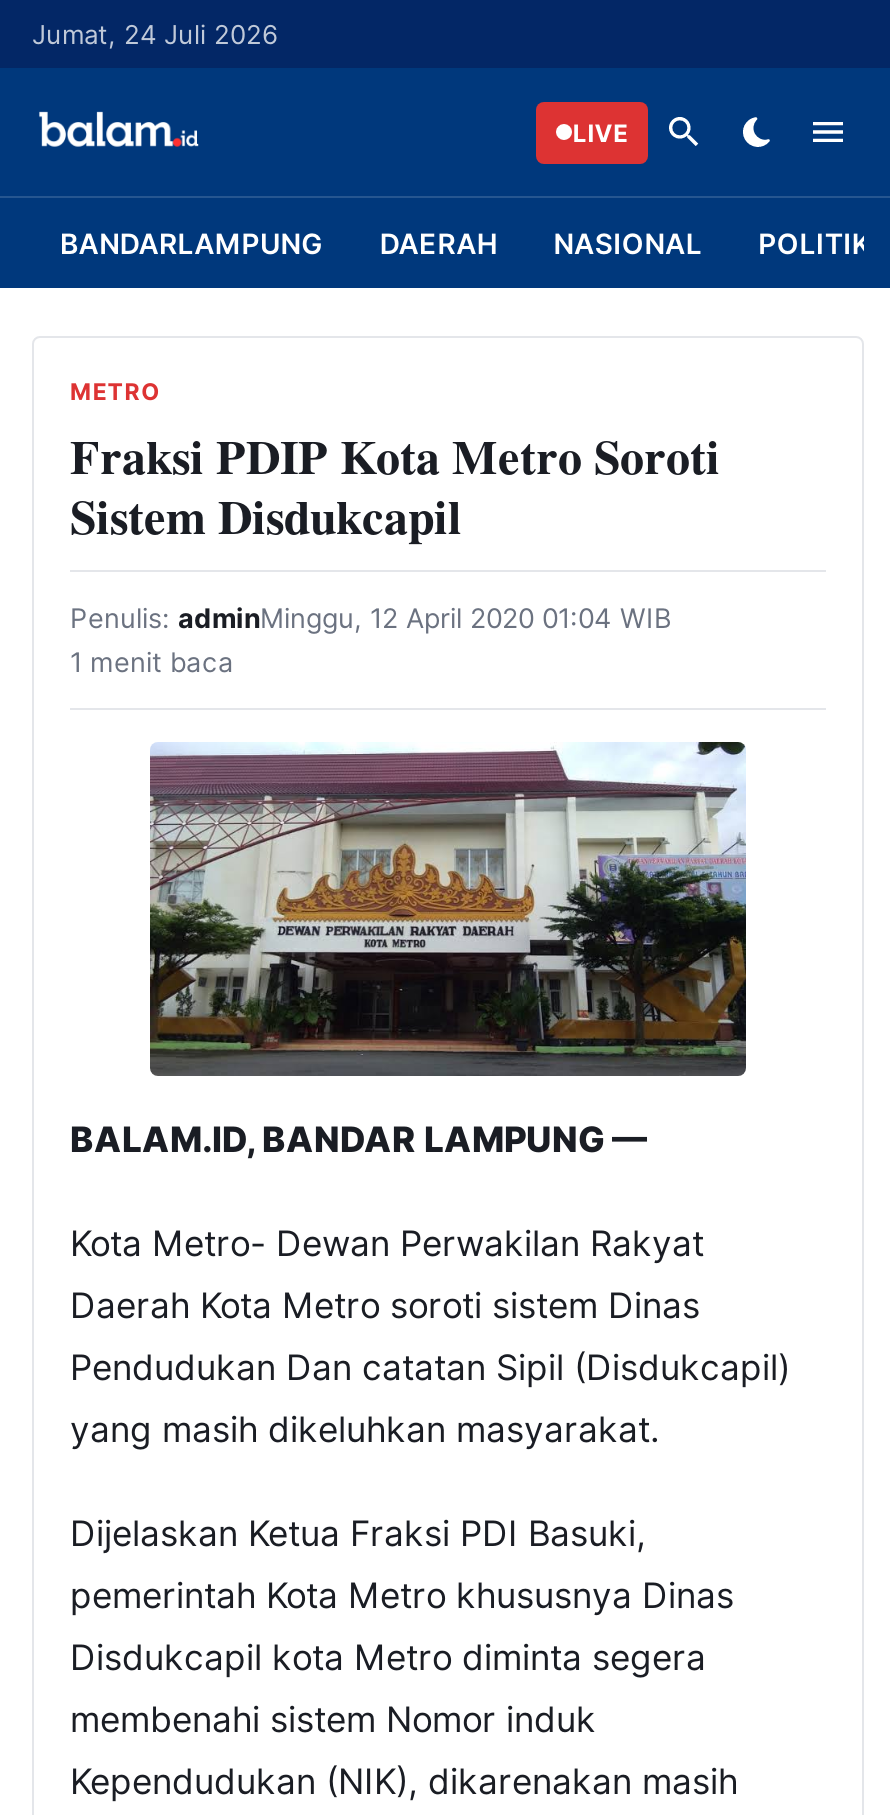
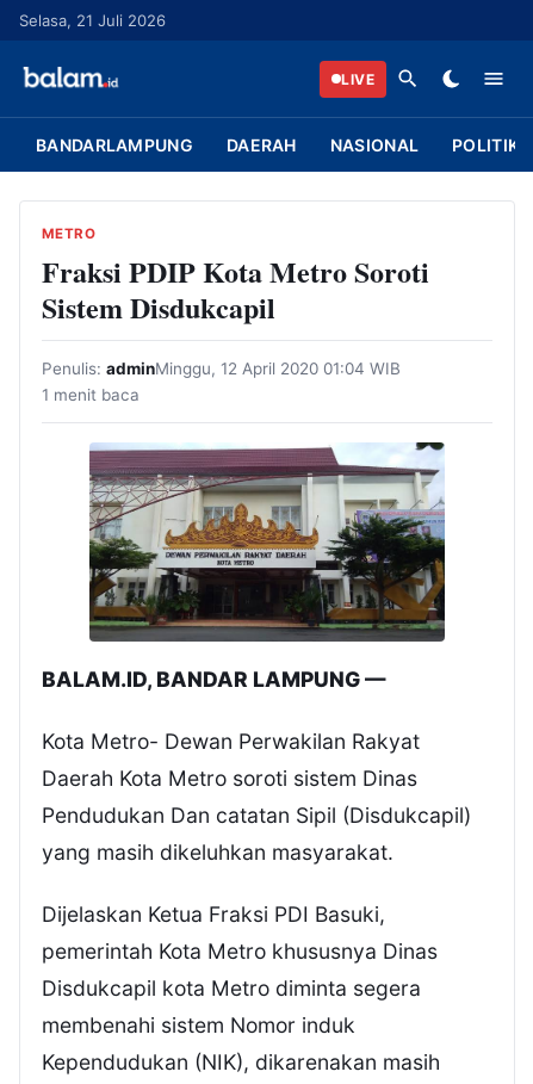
- Jumat, 24 Juli 2026
+ Selasa, 21 Juli 2026
